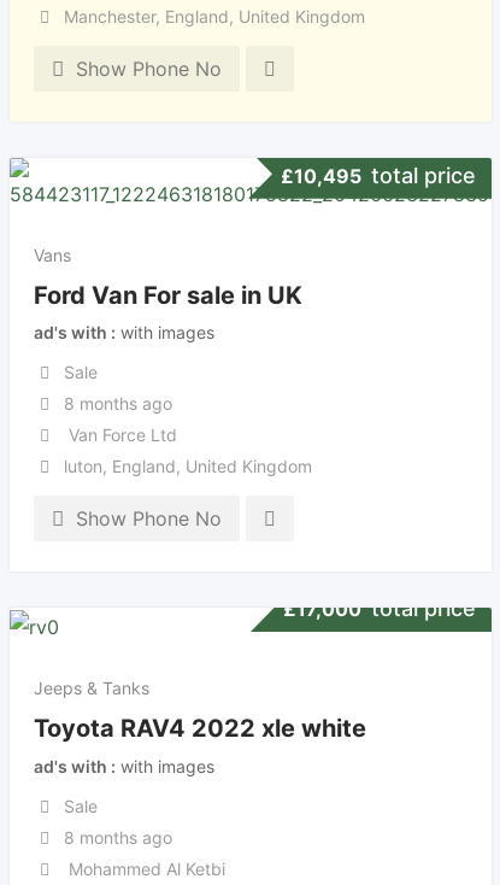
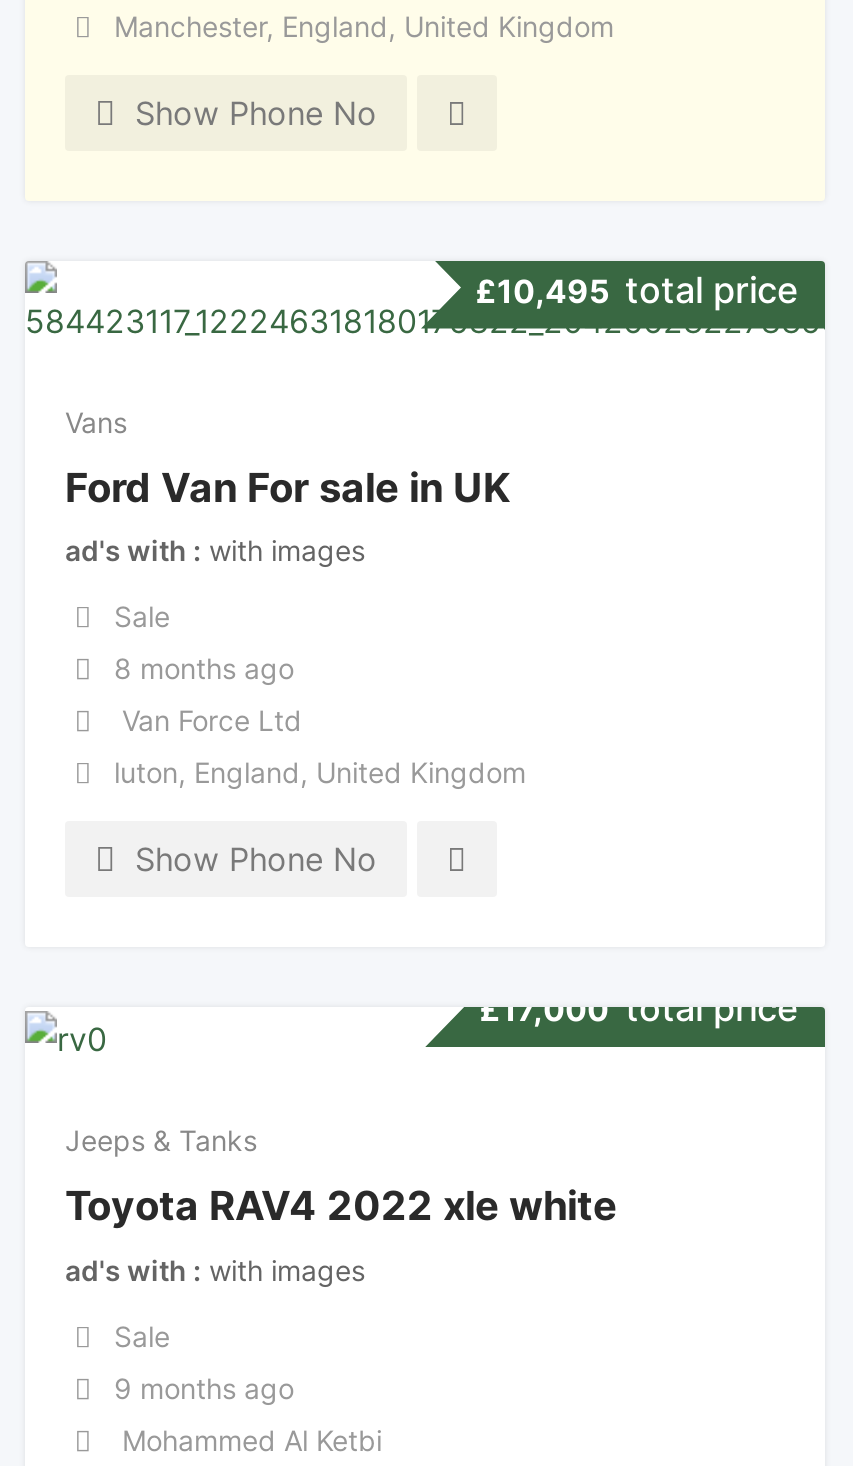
- 8 months ago
+ 9 months ago
